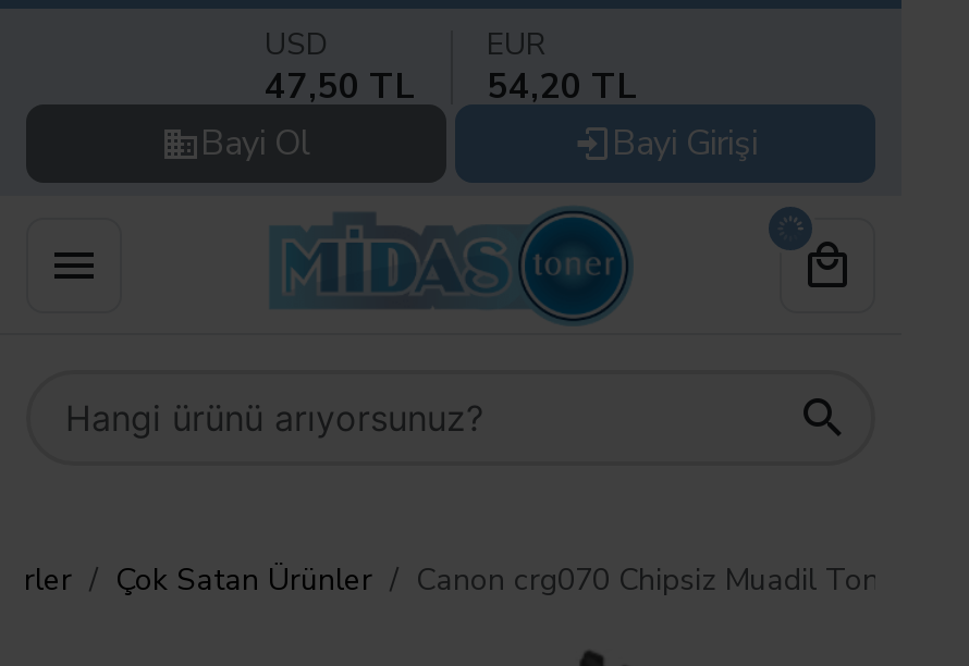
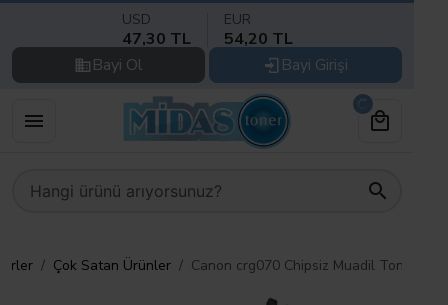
- 47,50 TL 54,20 TL
+ 47,30 TL 54,20 TL
